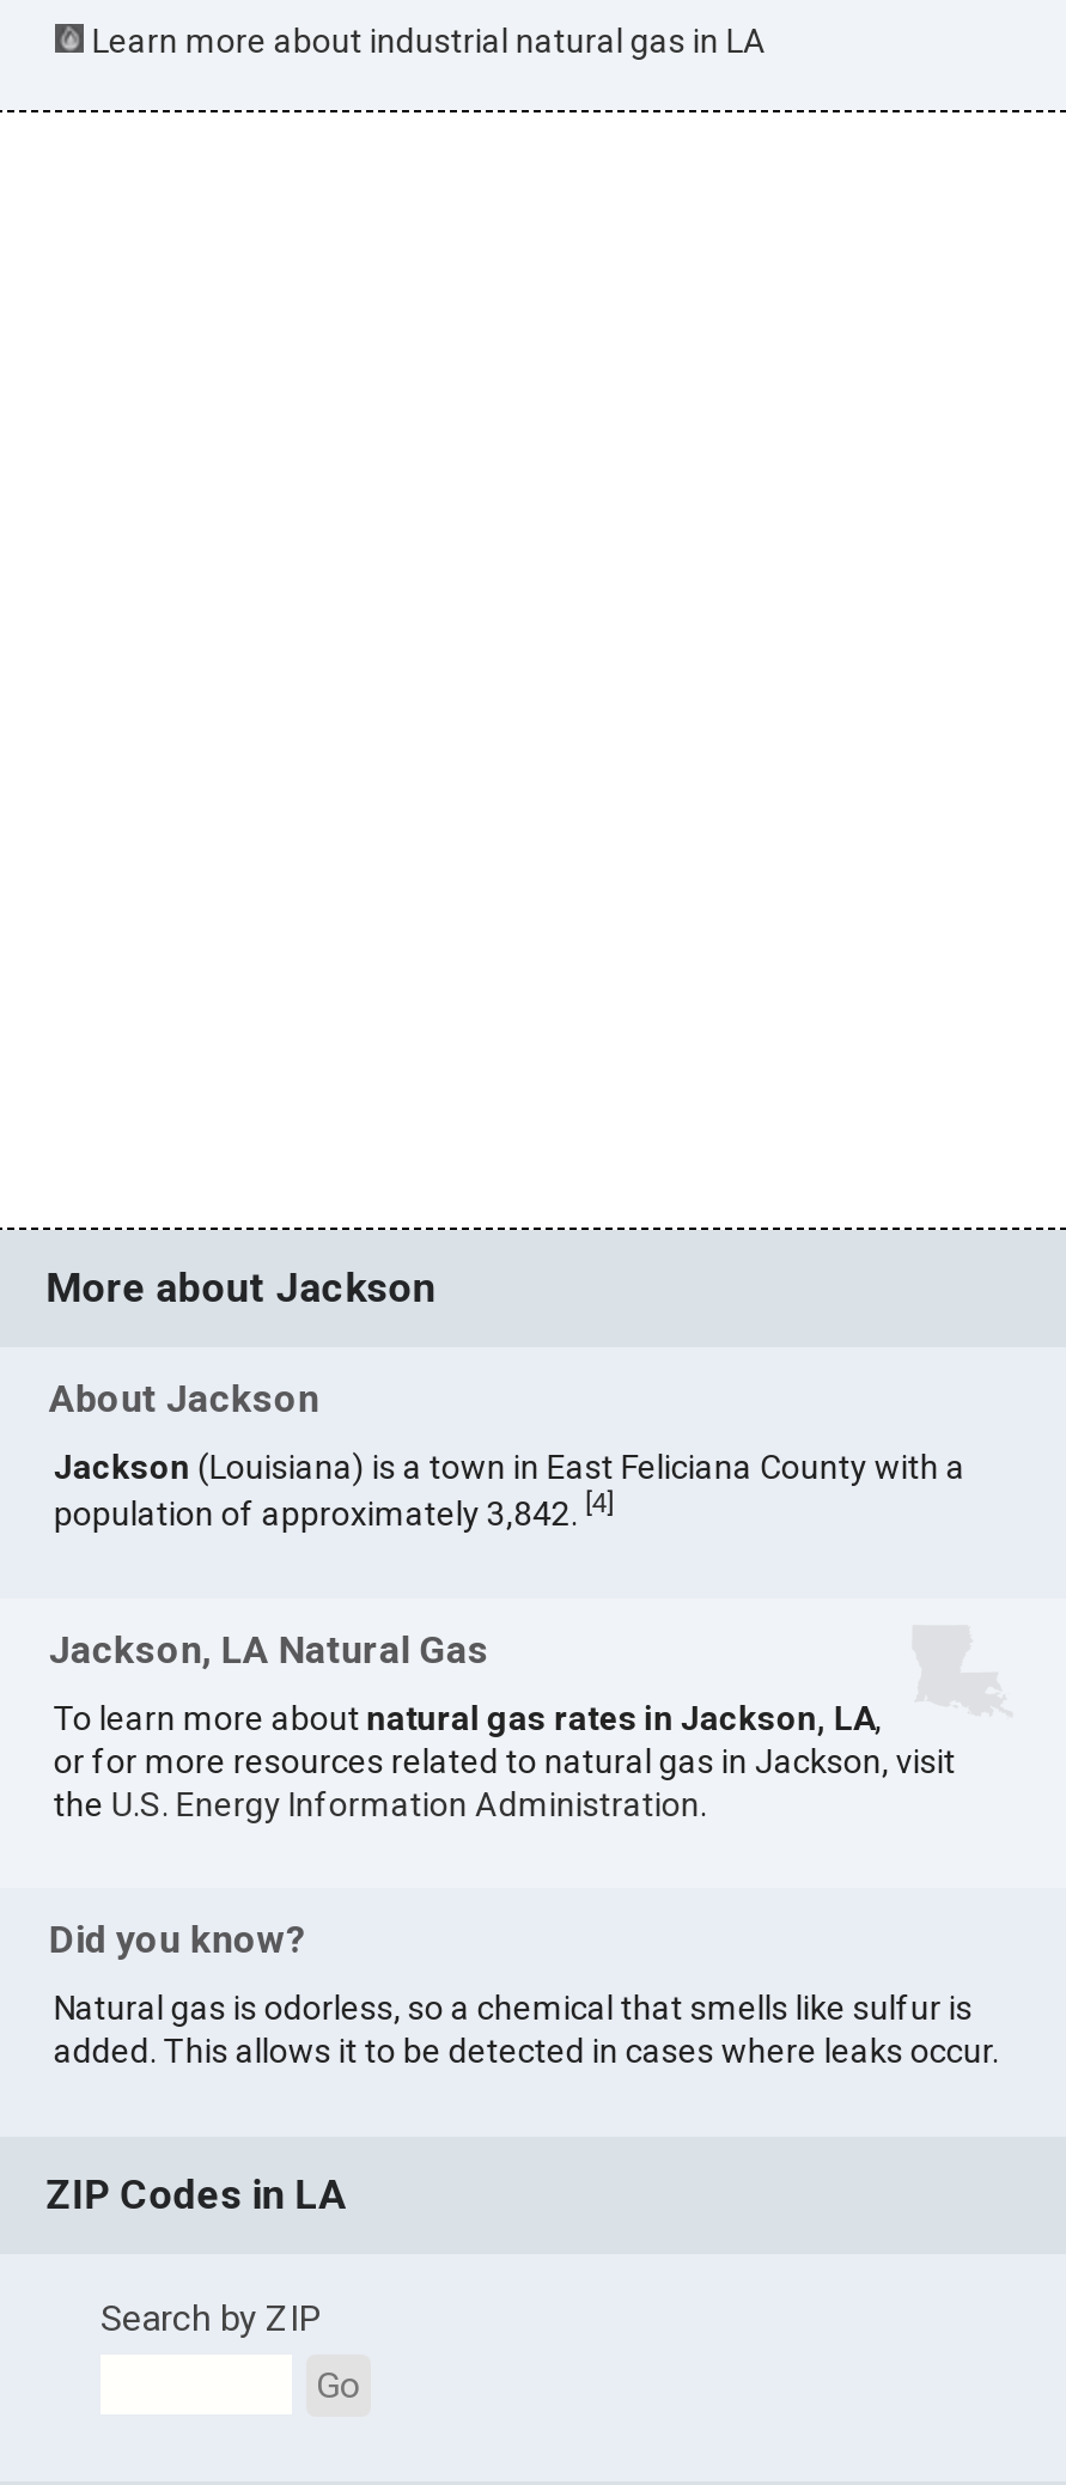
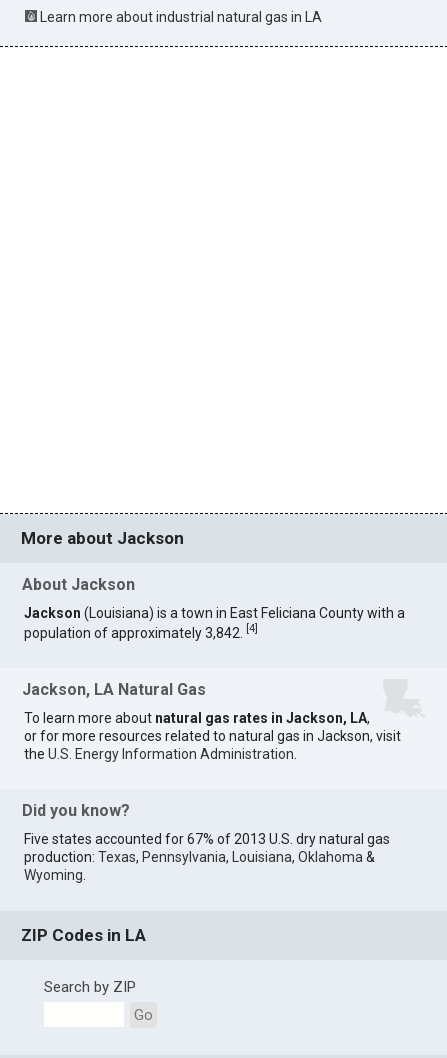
- Natural gas is odorless, so a chemical that smells like sulfur is
- added. This allows it to be detected in cases where leaks occur.
+ Five states accounted for 67% of 2013 U.S. dry natural gas
+ production: Texas, Pennsylvania, Louisiana, Oklahoma &
+ Wyoming.
